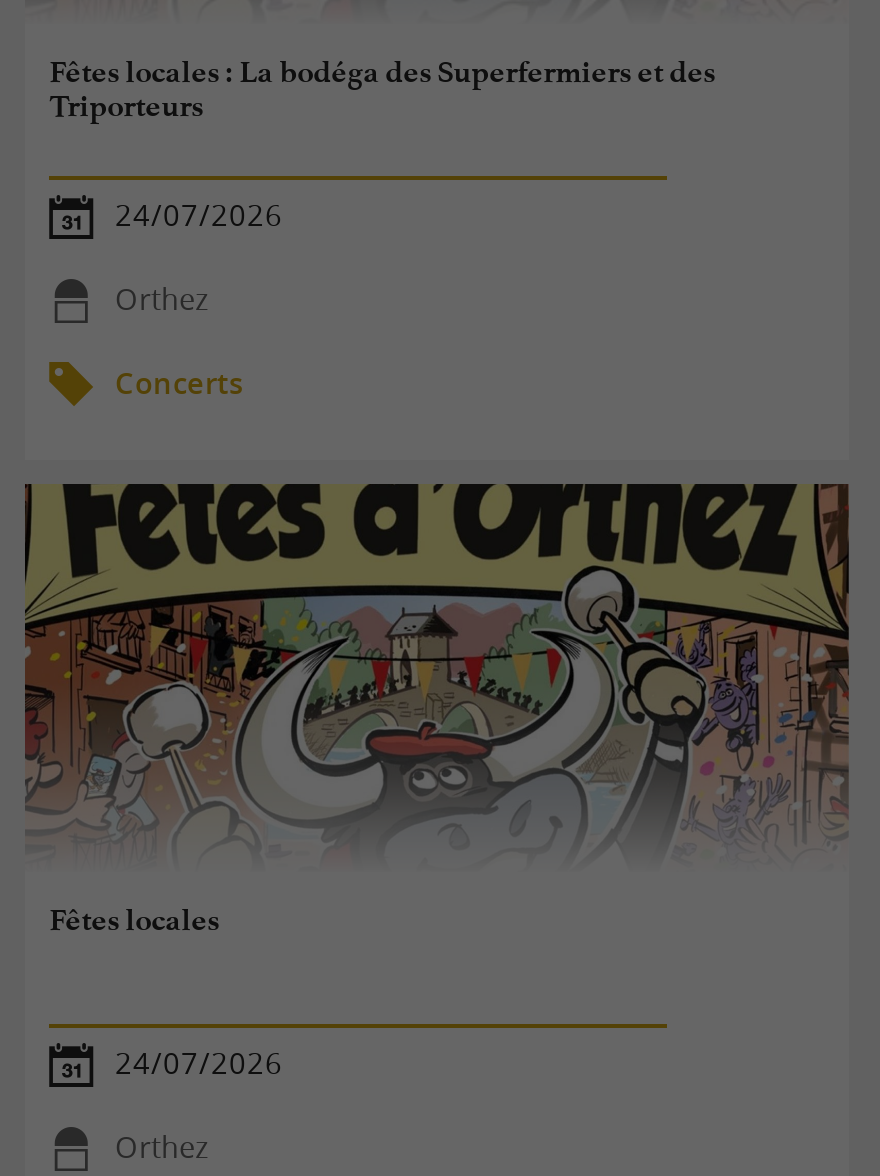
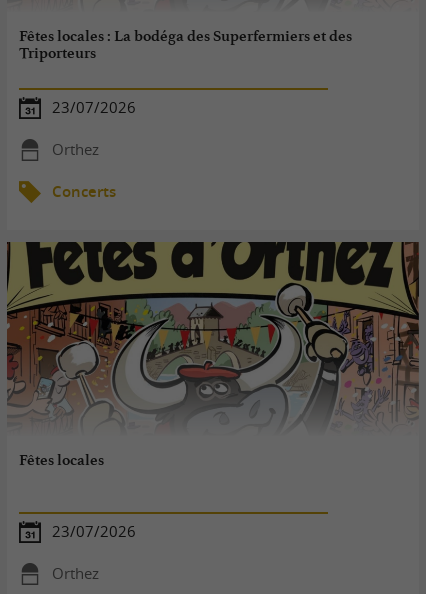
- 24/07/2026
+ 23/07/2026

- 24/07/2026
+ 23/07/2026
